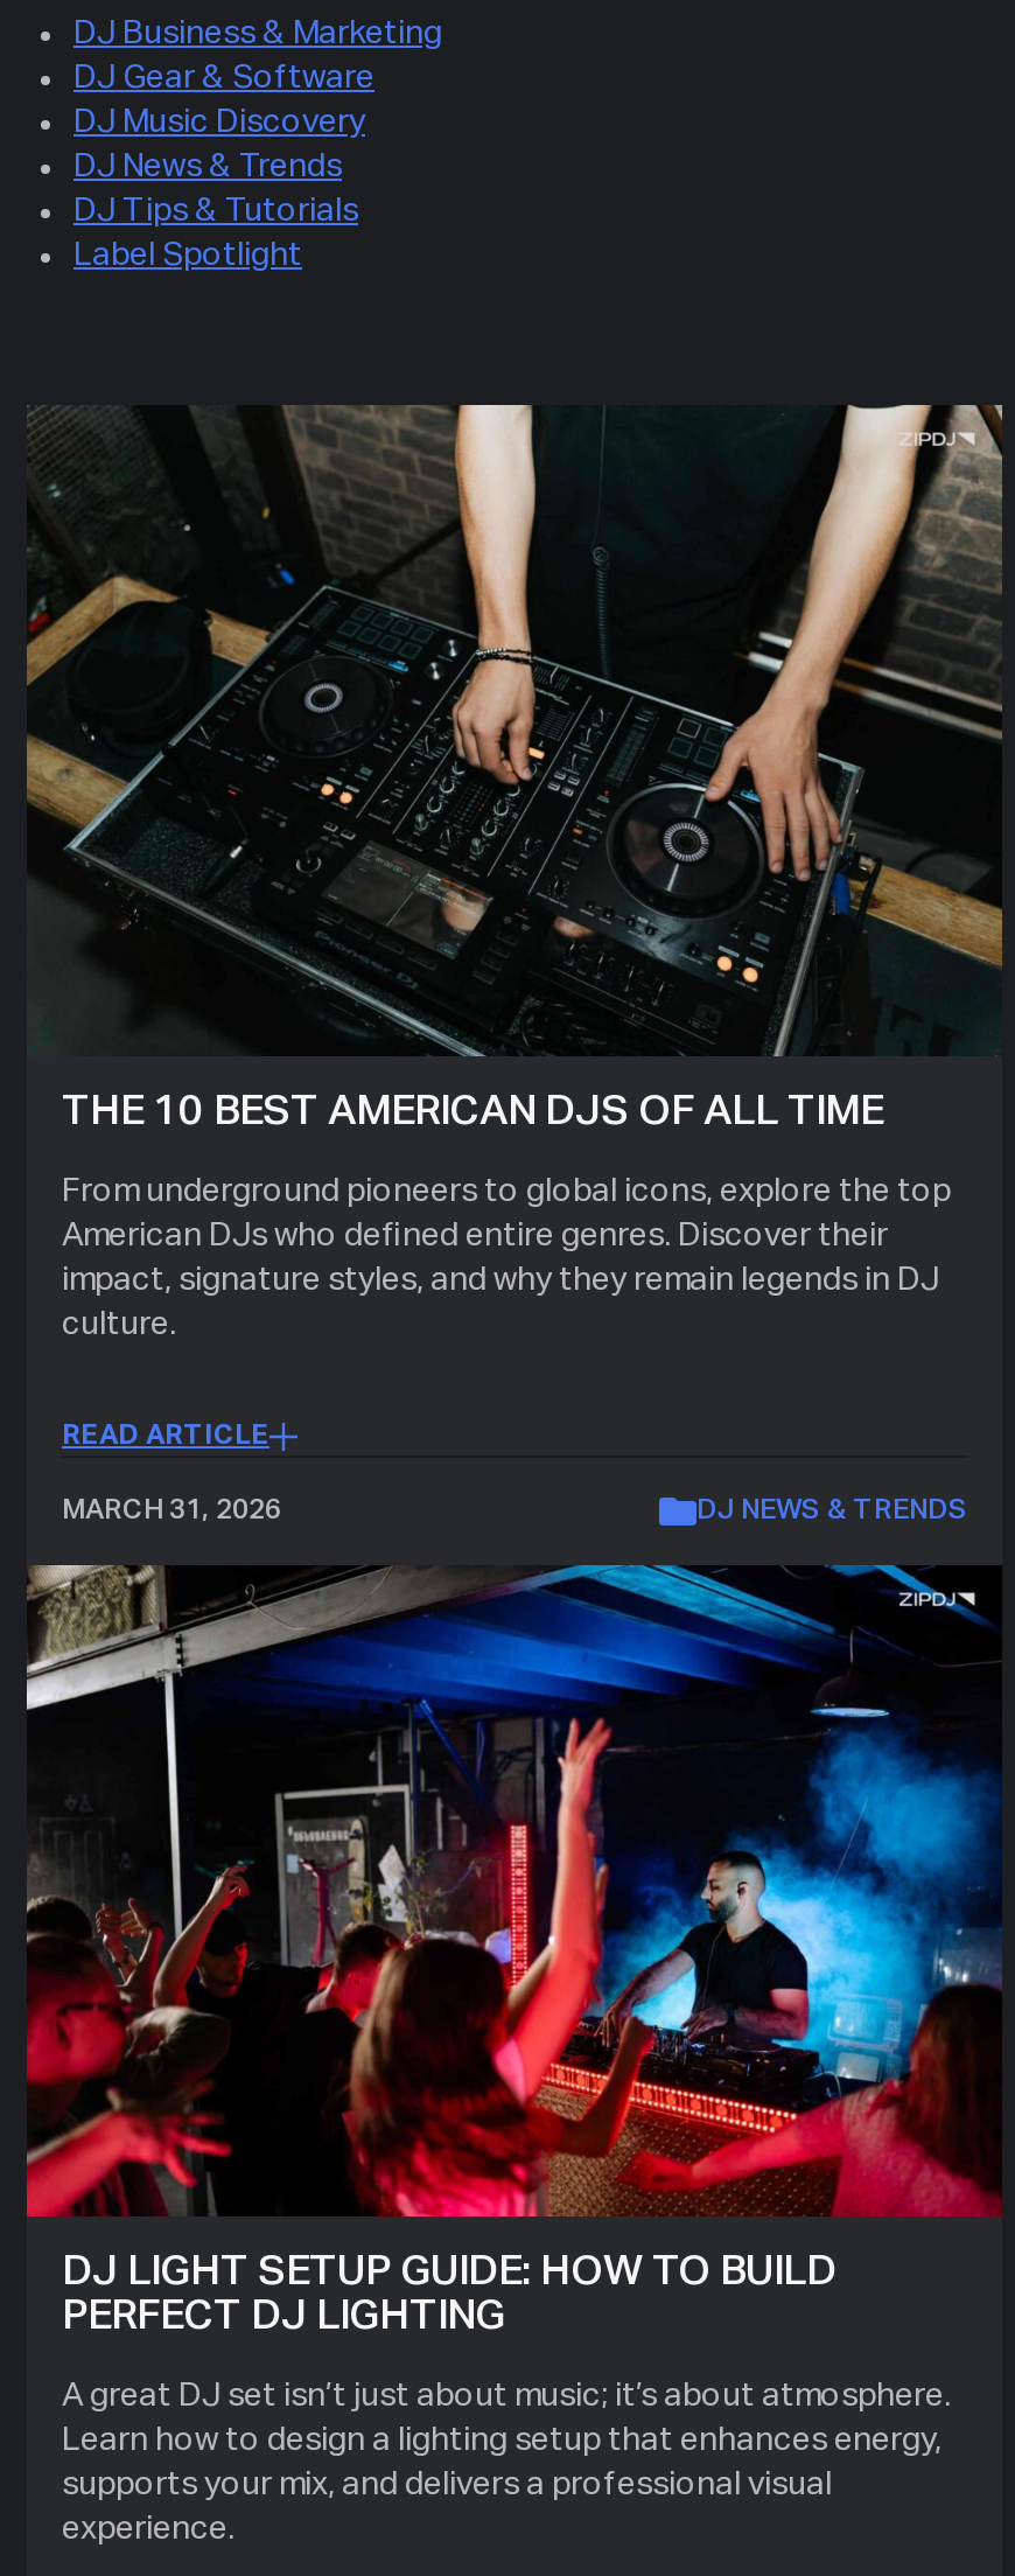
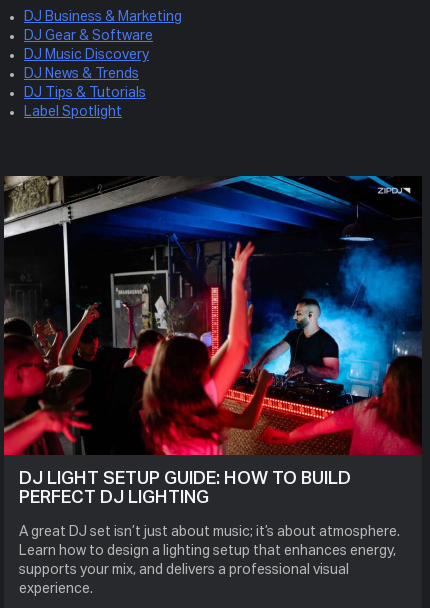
- [image]
- THE 10 BEST AMERICAN DJS OF ALL TIME
- From underground pioneers to global icons, explore the top
- American DJs who defined entire genres. Discover their
- impact, signature styles, and why they remain legends in DJ
- culture.
- READ ARTICLE
- MARCH 31, 2026
- DJ NEWS & TRENDS
